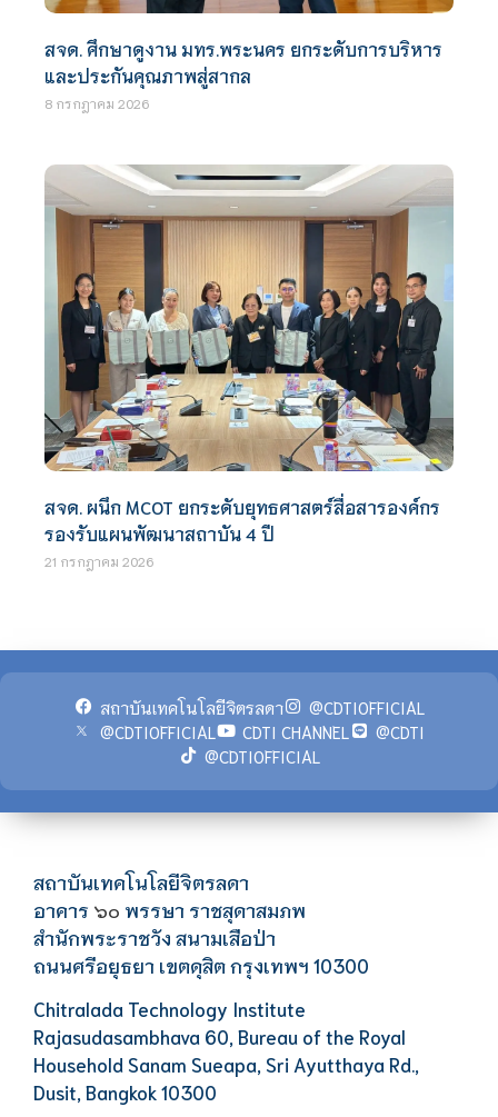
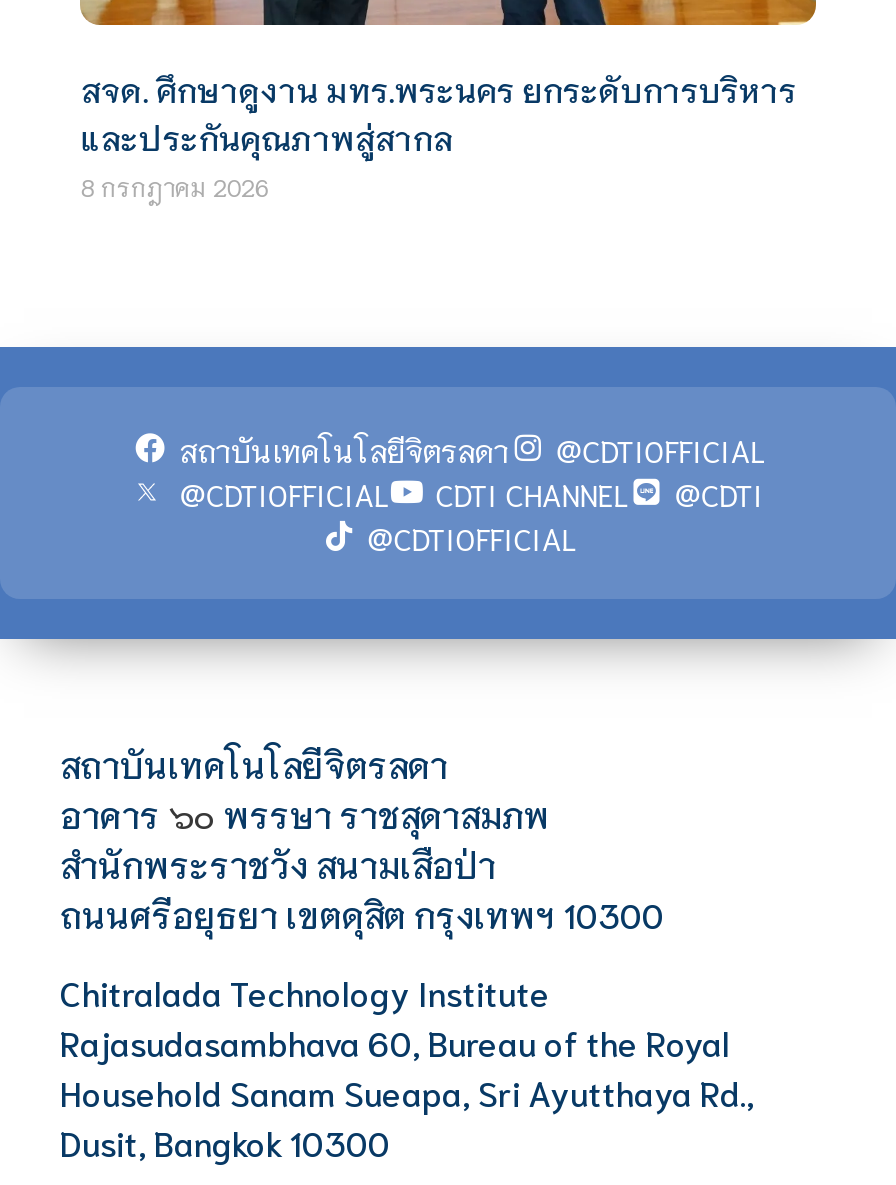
- [image]
- สจด. ผนึก MCOT ยกระดับยุทธศาสตร์สื่อสารองค์กร
- รองรับแผนพัฒนาสถาบัน 4 ปี
- 21 กรกฎาคม 2026
